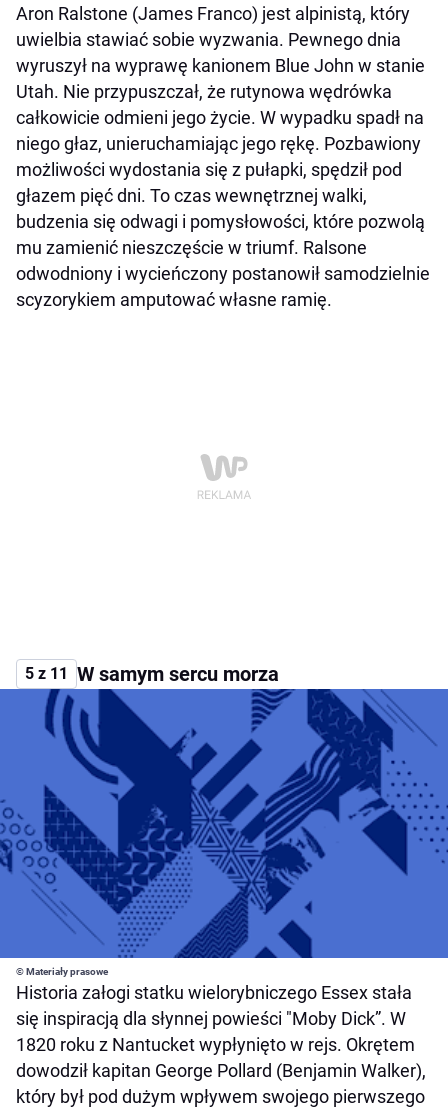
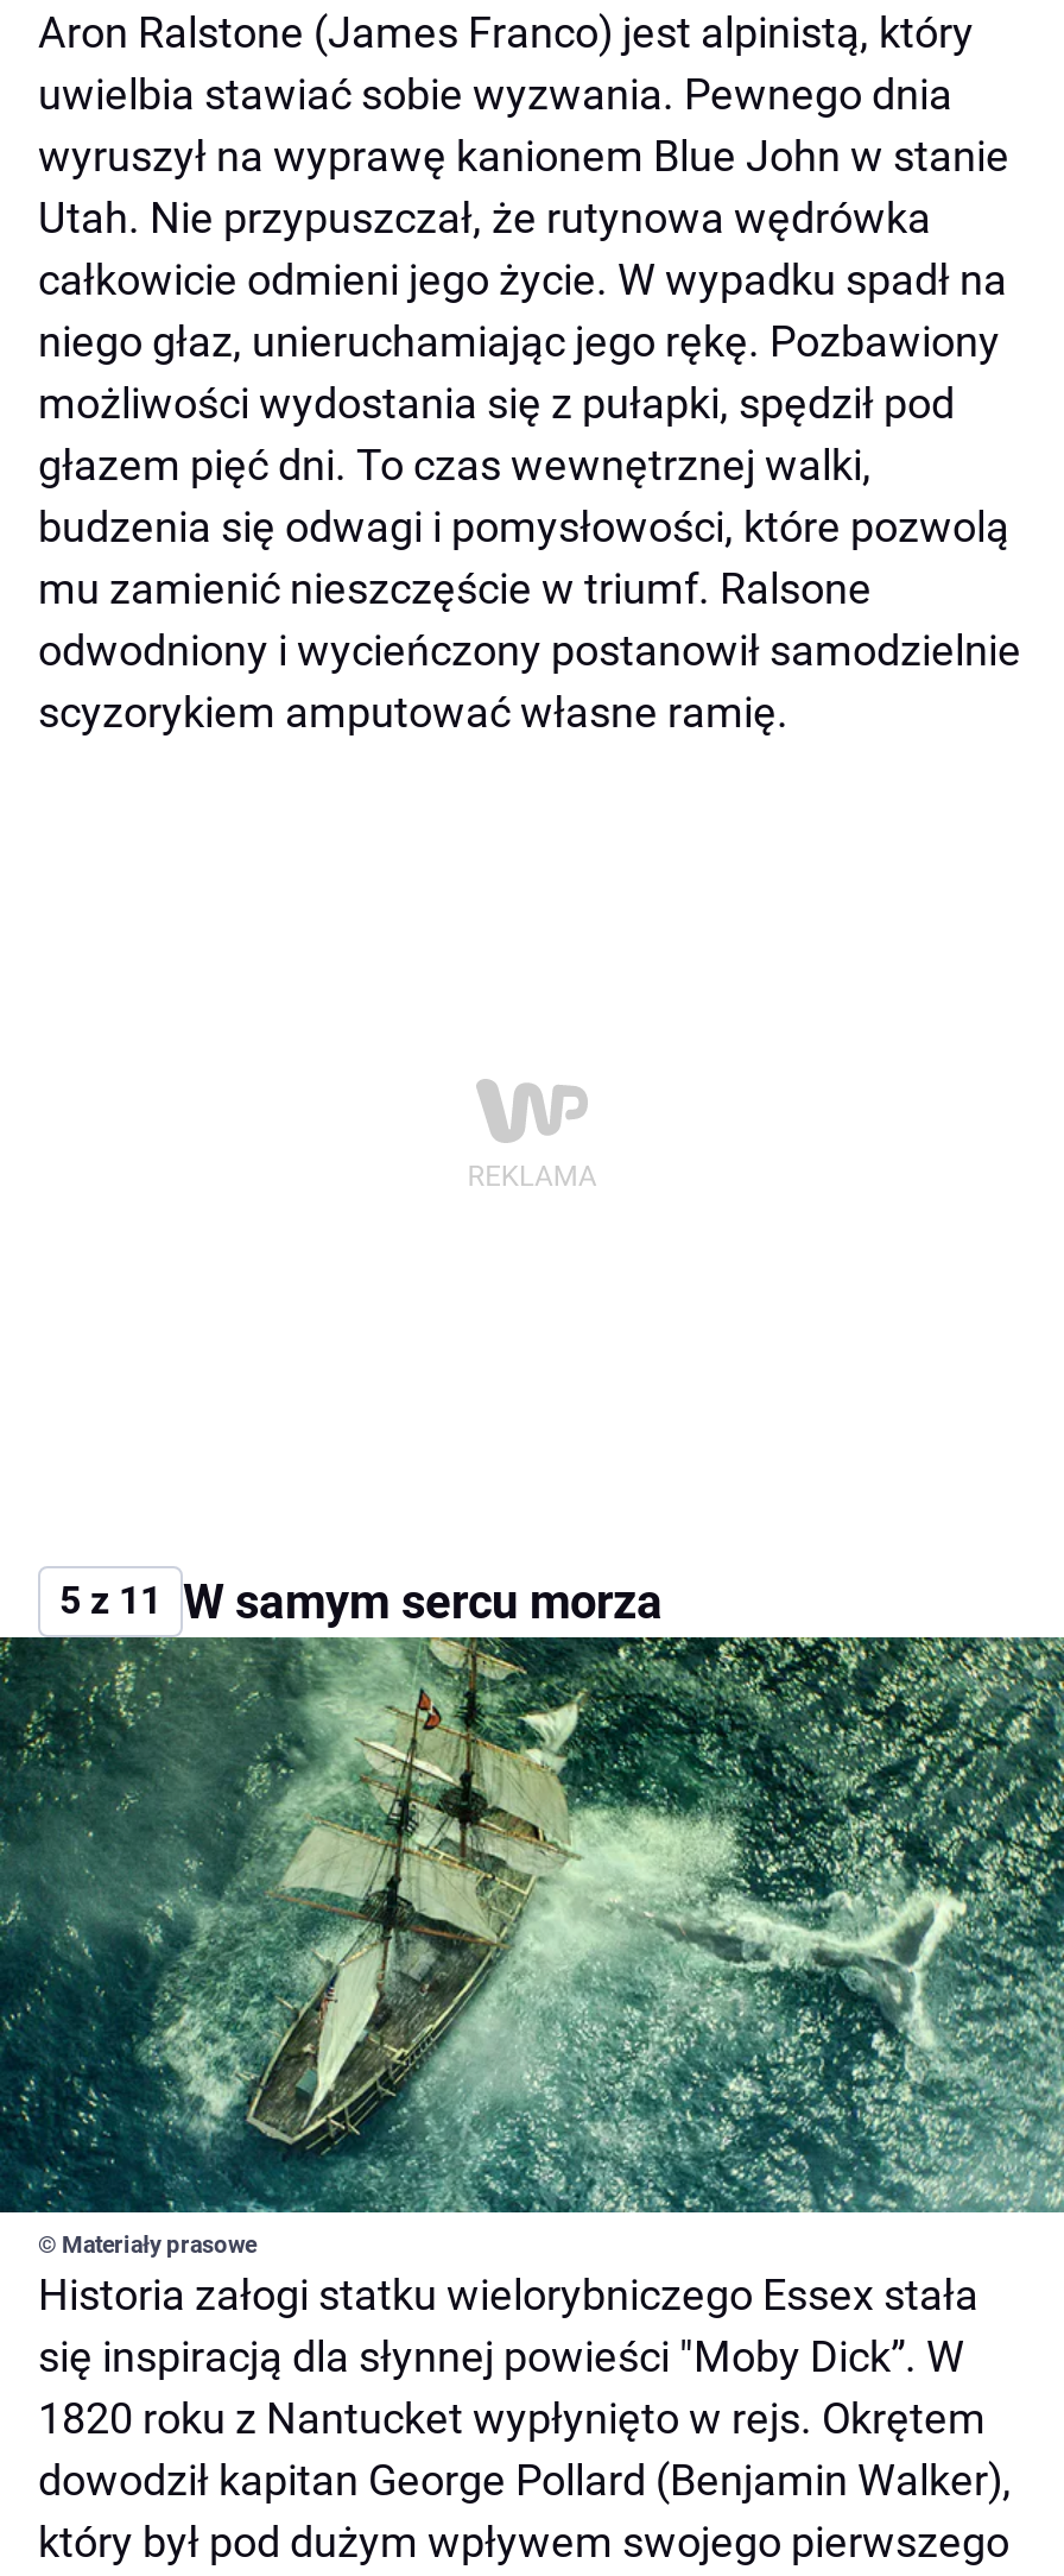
- [image]
+ [image]
